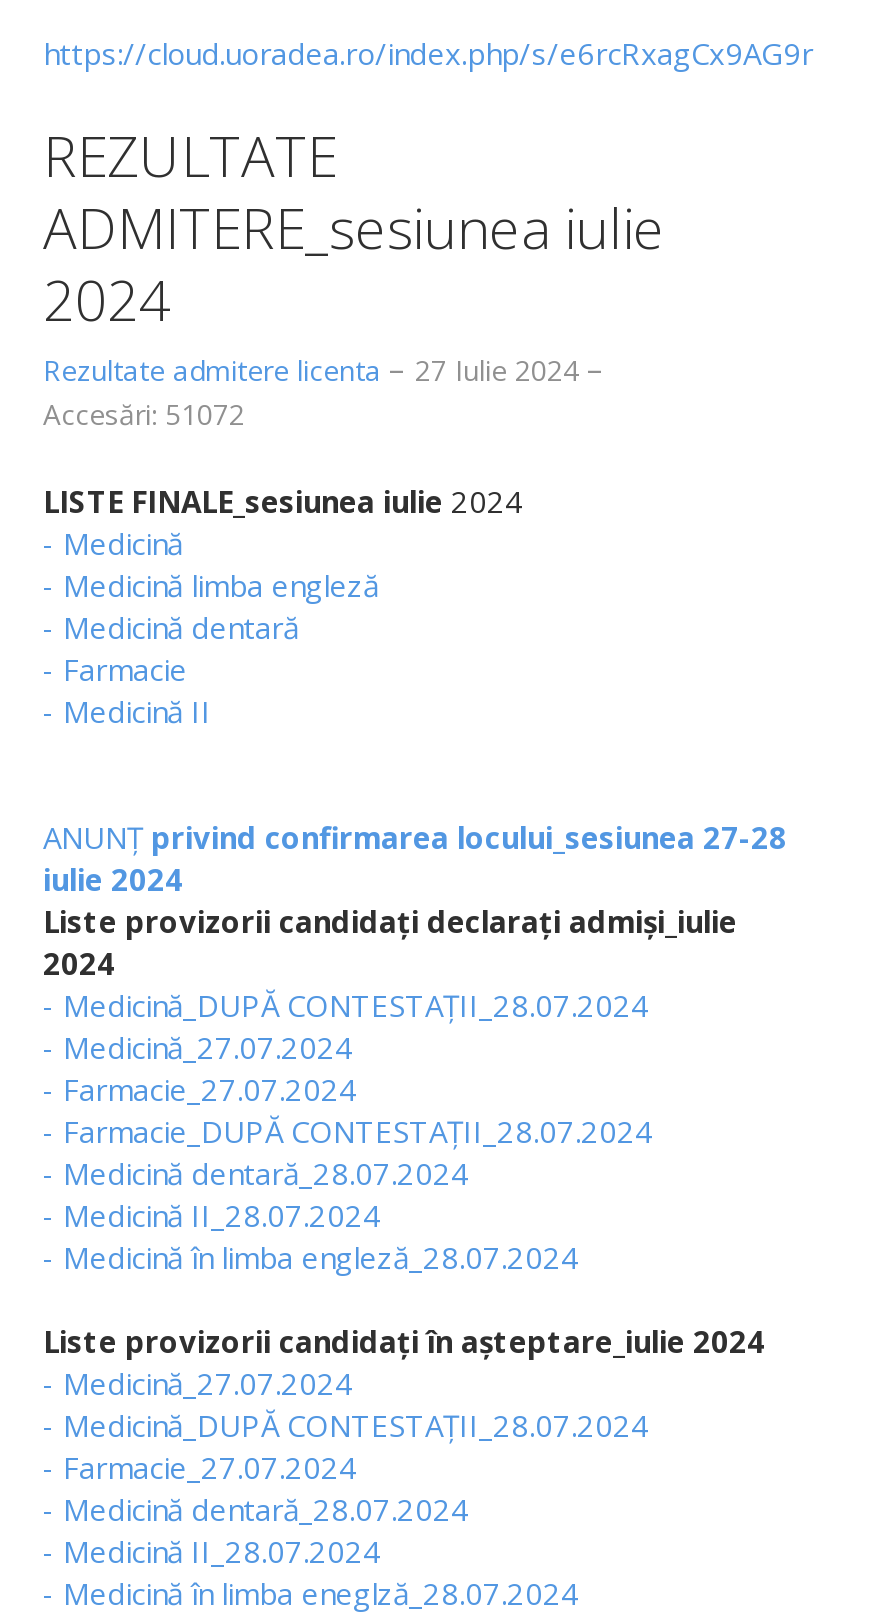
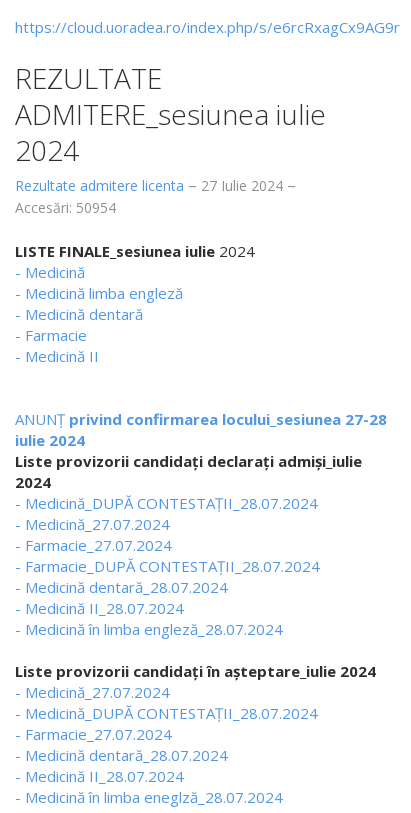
- Accesări: 51072
+ Accesări: 50954
